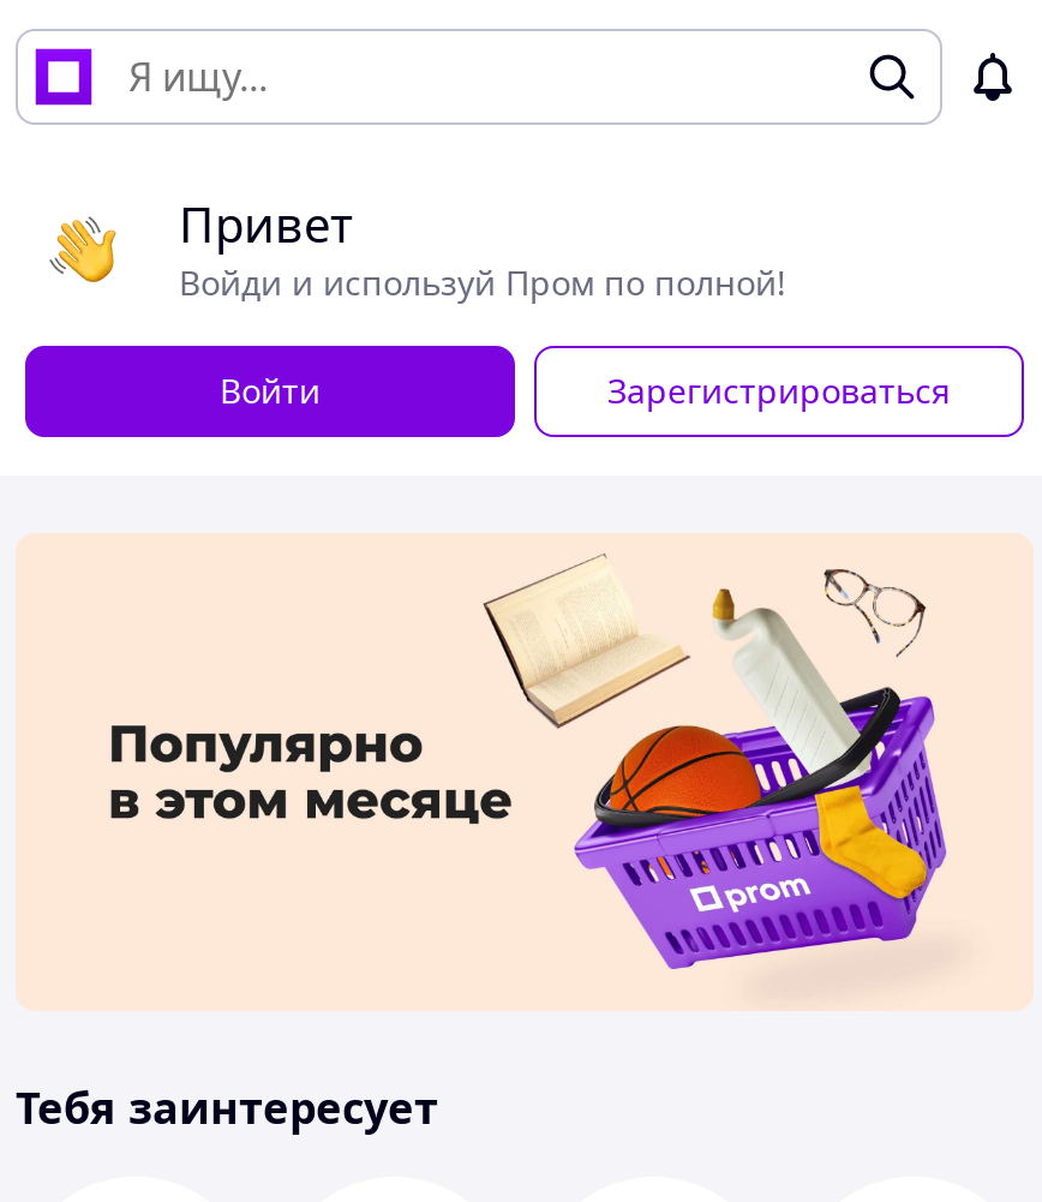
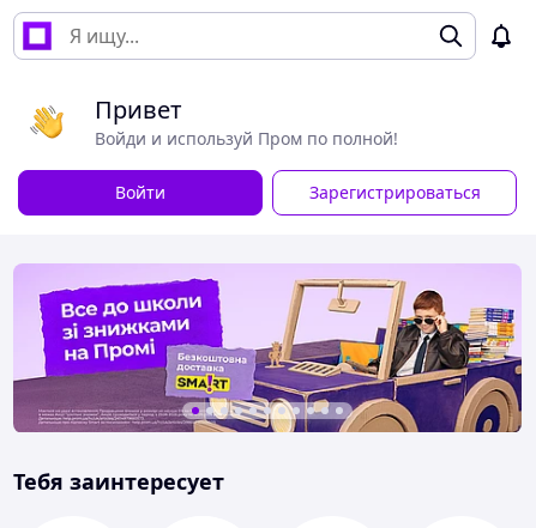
- [image]
+ [image]
